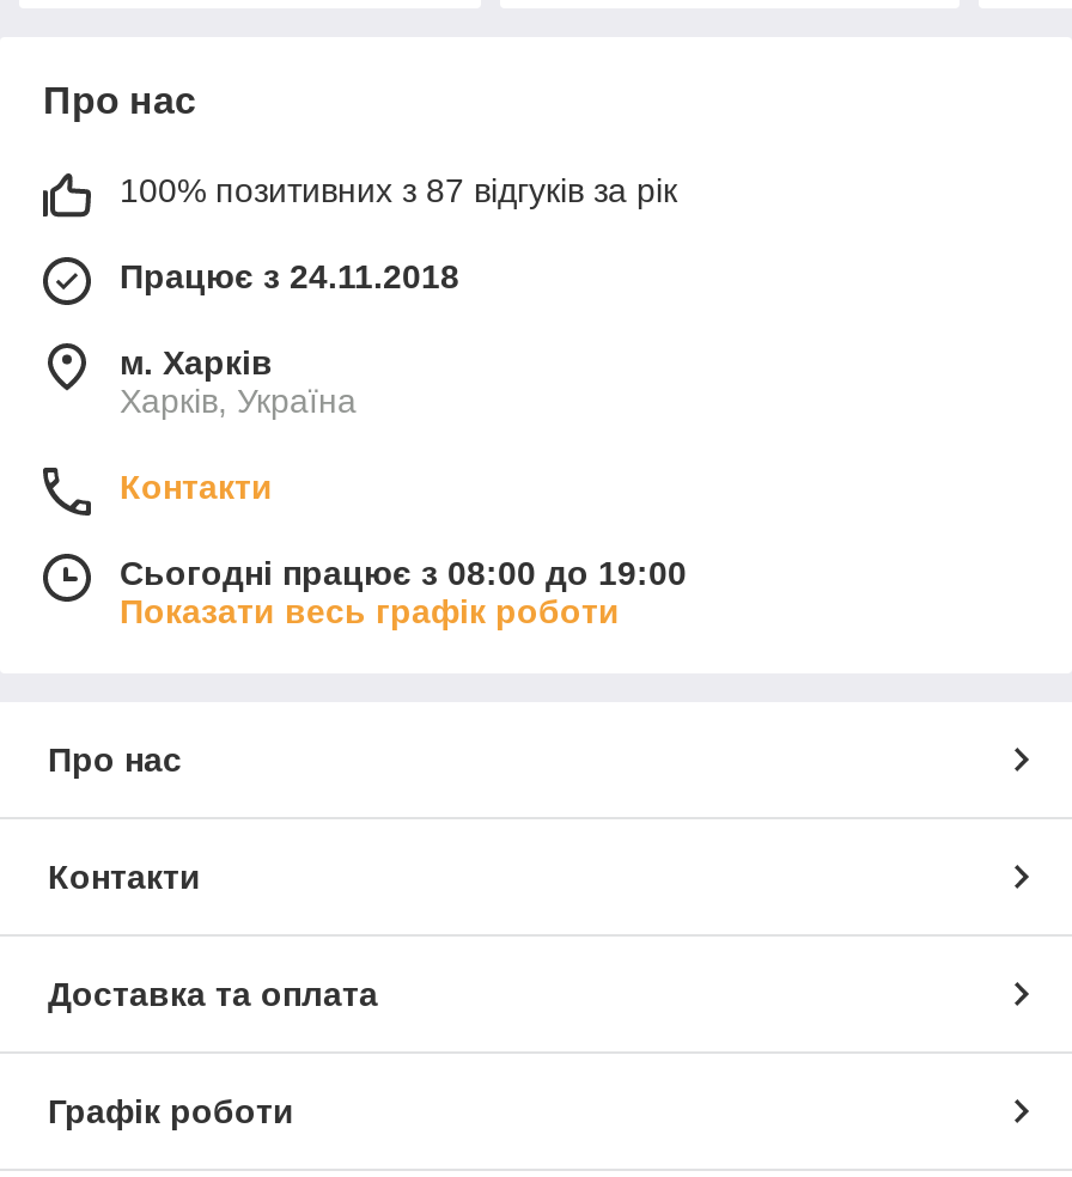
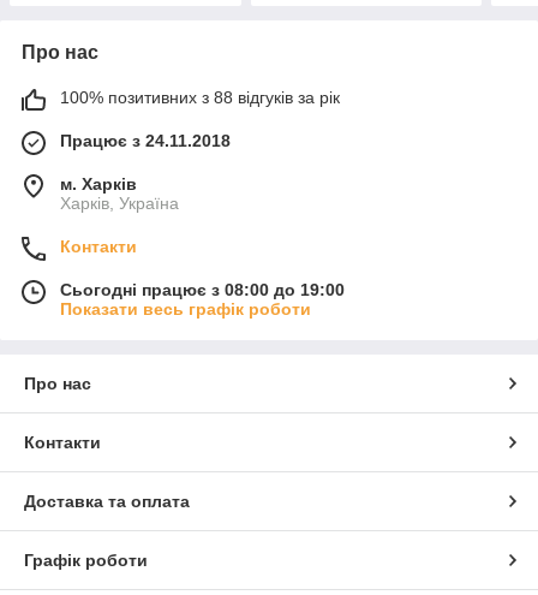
- 100% позитивних з 87 відгуків за рік
+ 100% позитивних з 88 відгуків за рік
